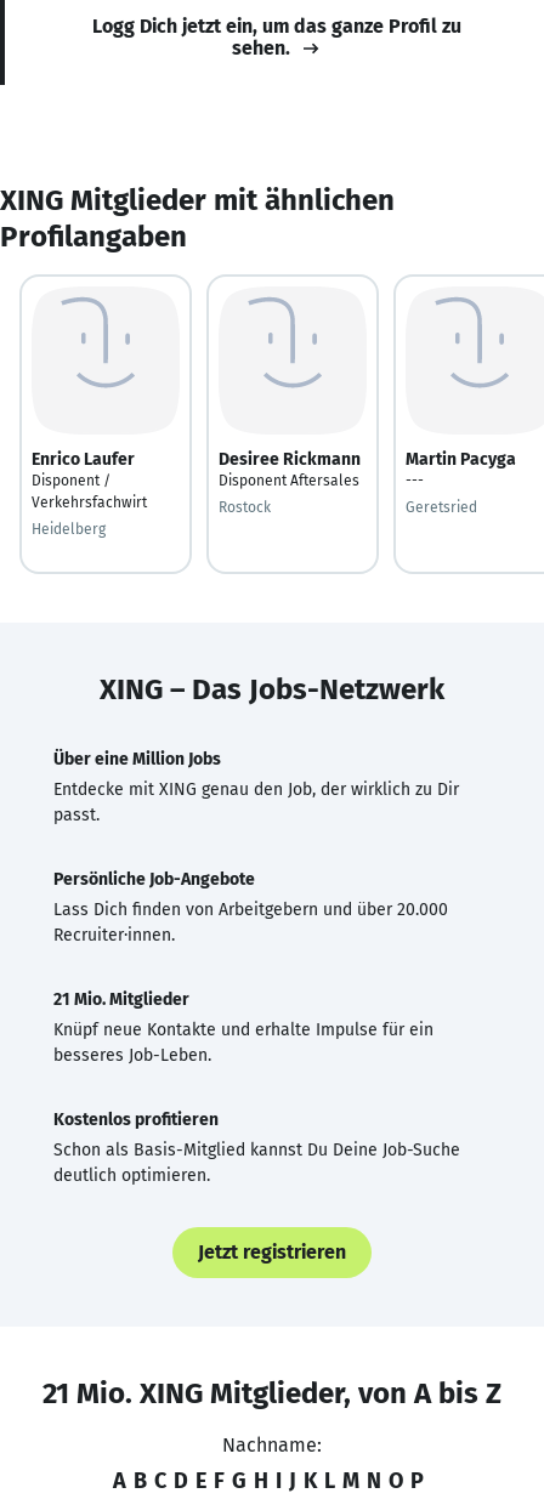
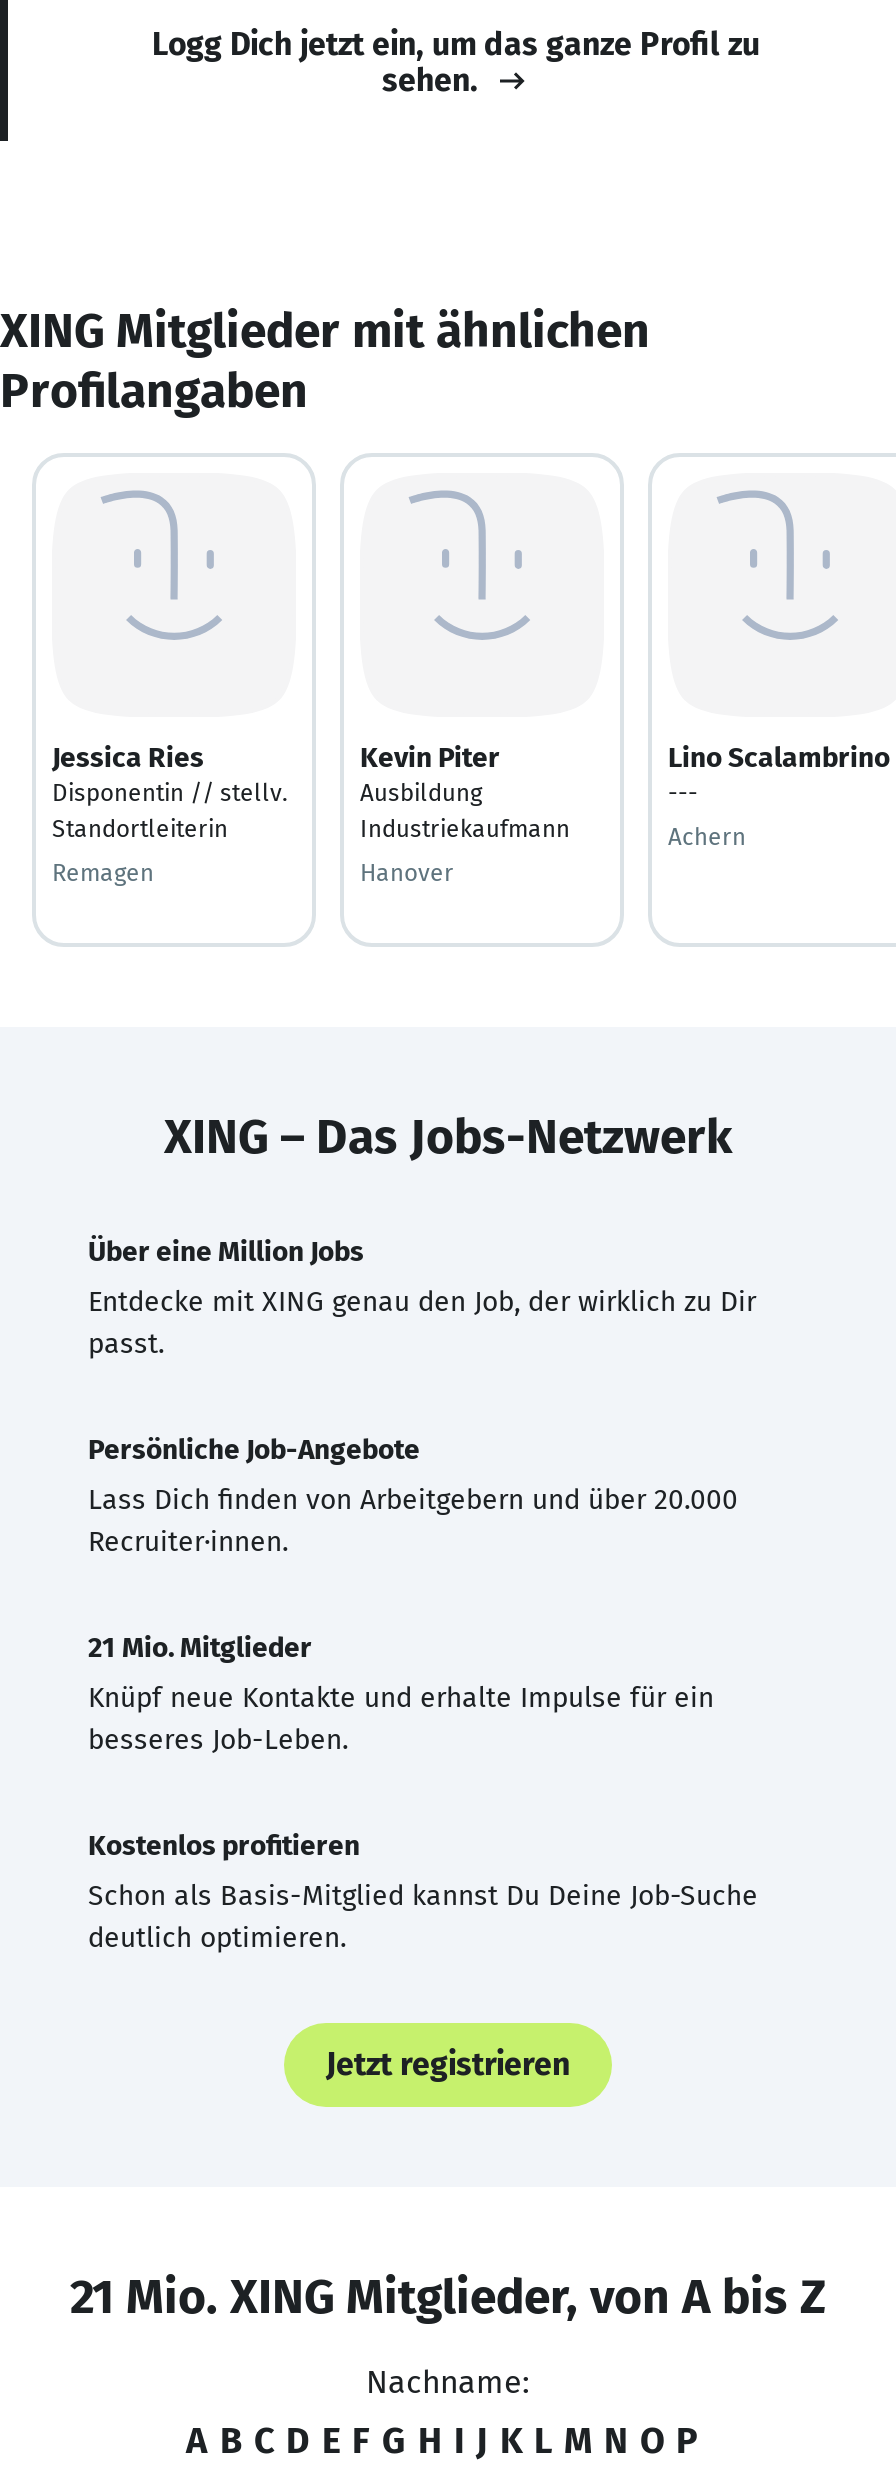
- Enrico Laufer
- Disponent /
- Verkehrsfachwirt
+ Jessica Ries
+ Disponentin // stellv.
+ Standortleiterin

- Desiree Rickmann
- Disponent Aftersales
+ Kevin Piter
+ Ausbildung
+ Industriekaufmann

- Martin Pacyga
+ Lino Scalambrino

- Rostock
+ Hanover

- Geretsried
+ Achern

- Heidelberg
+ Remagen
